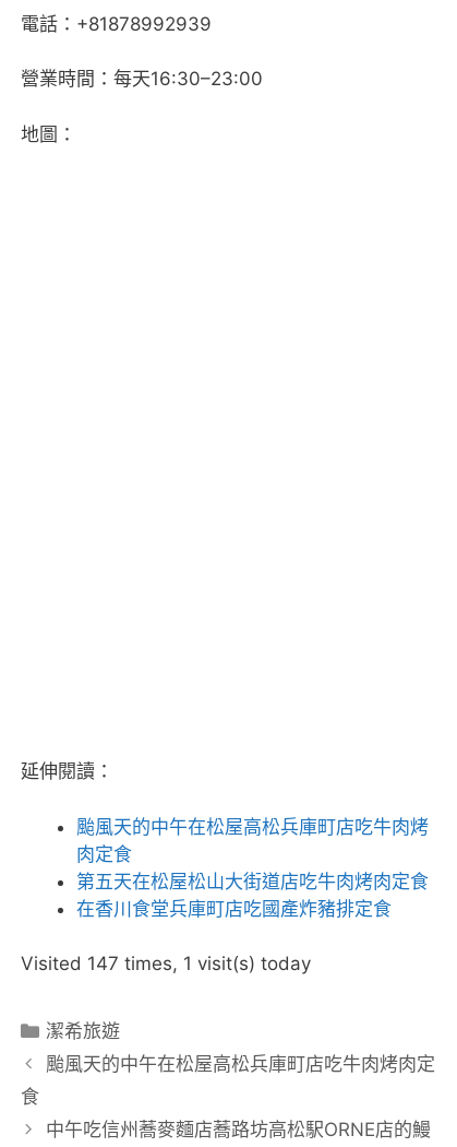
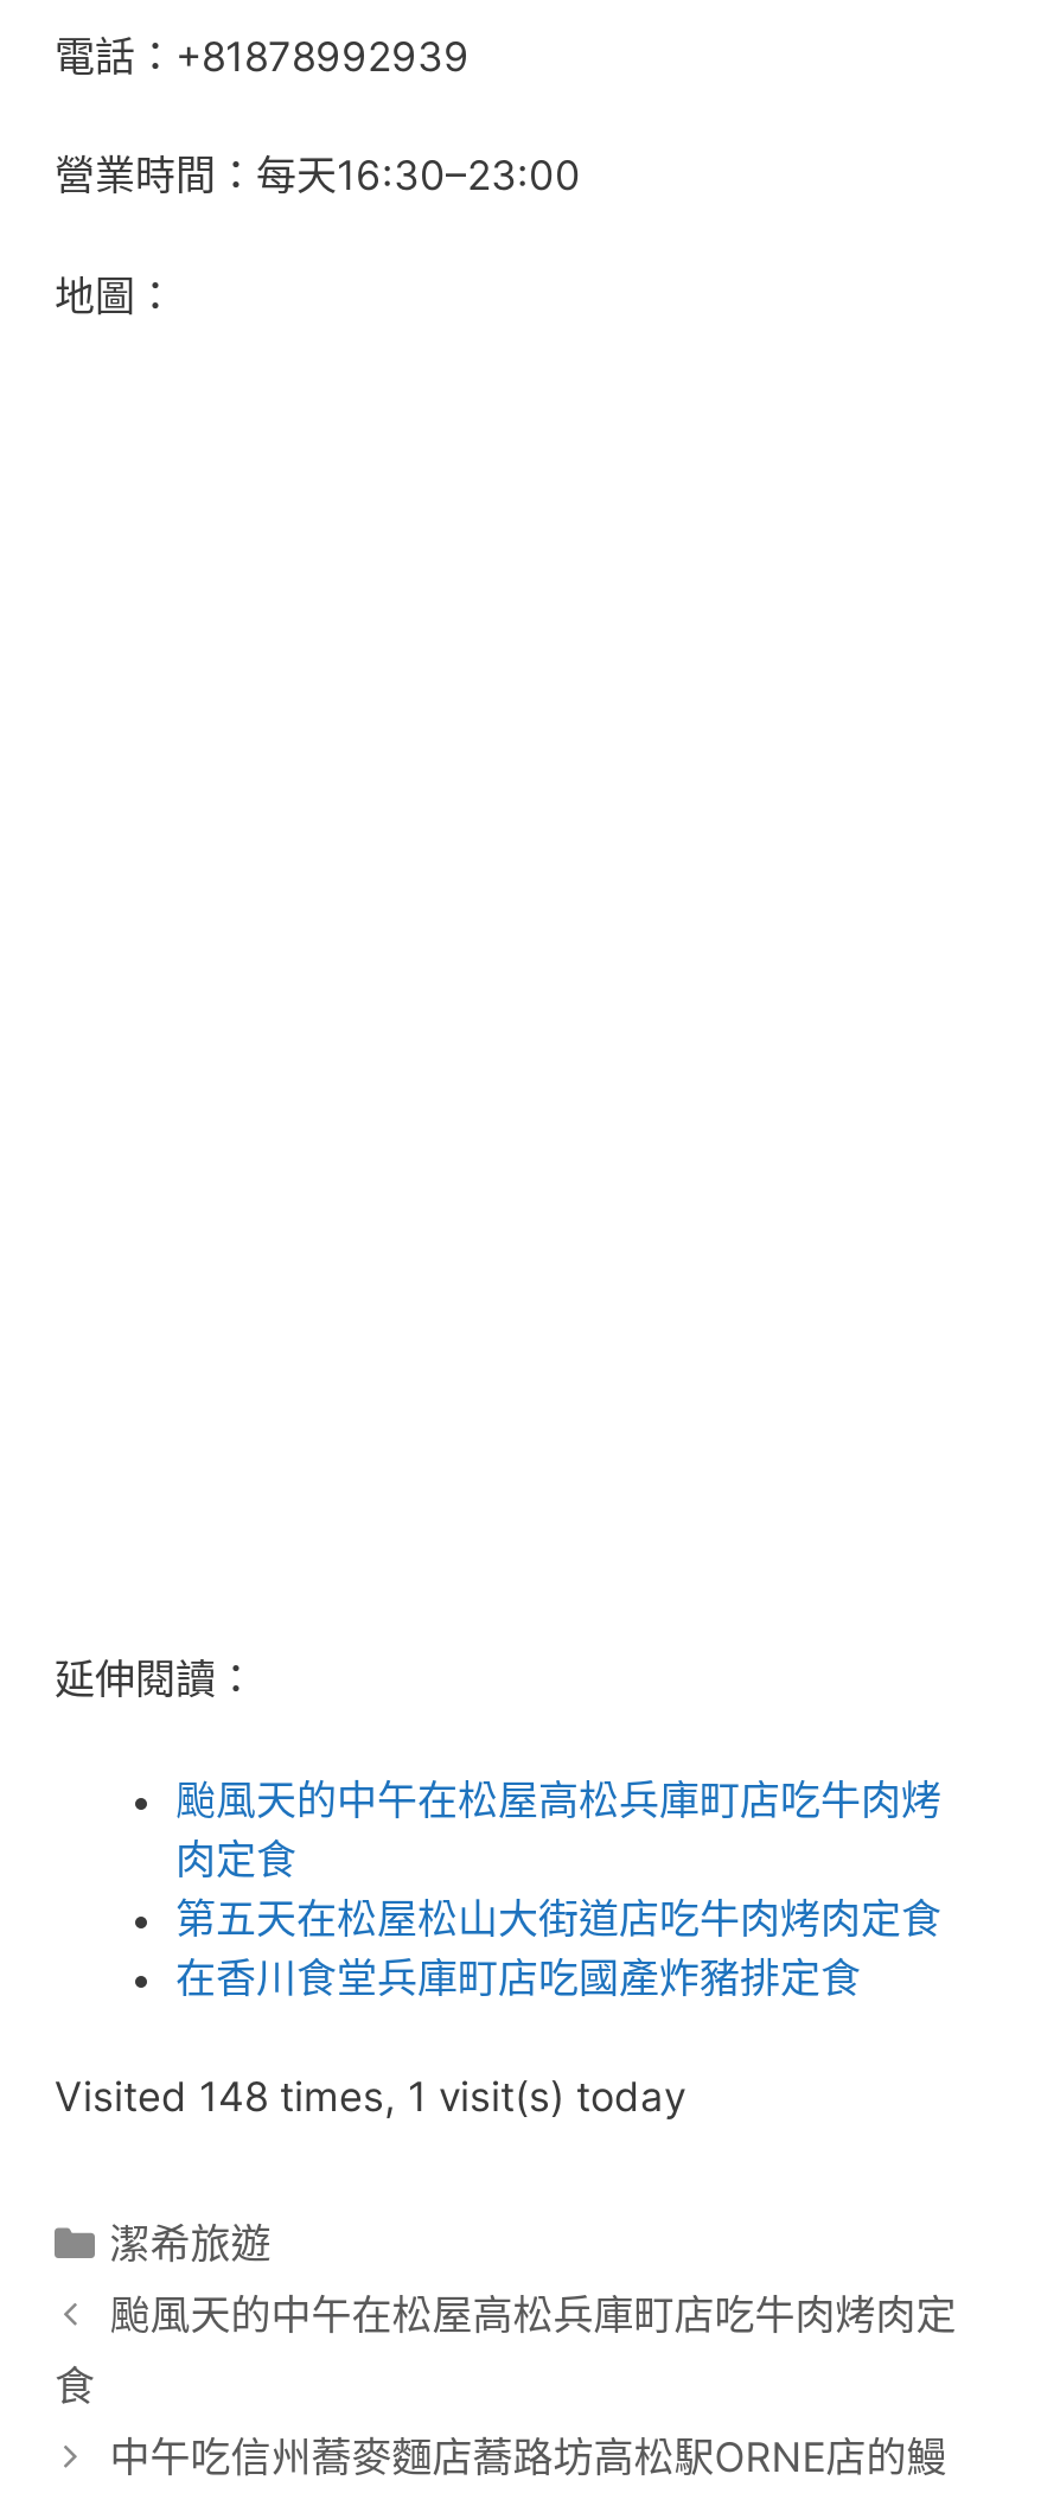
- Visited 147 times, 1 visit(s) today
+ Visited 148 times, 1 visit(s) today
